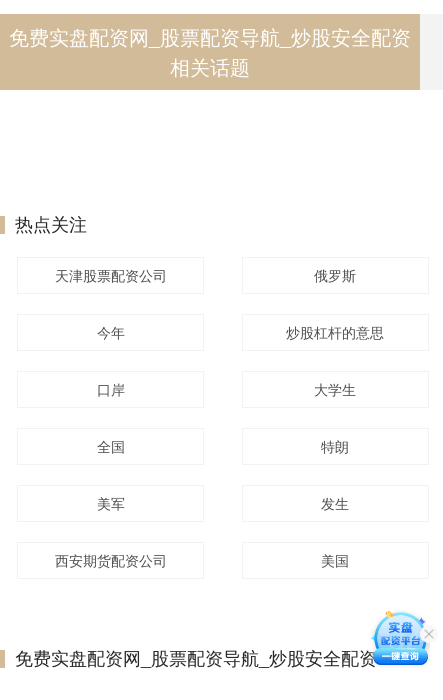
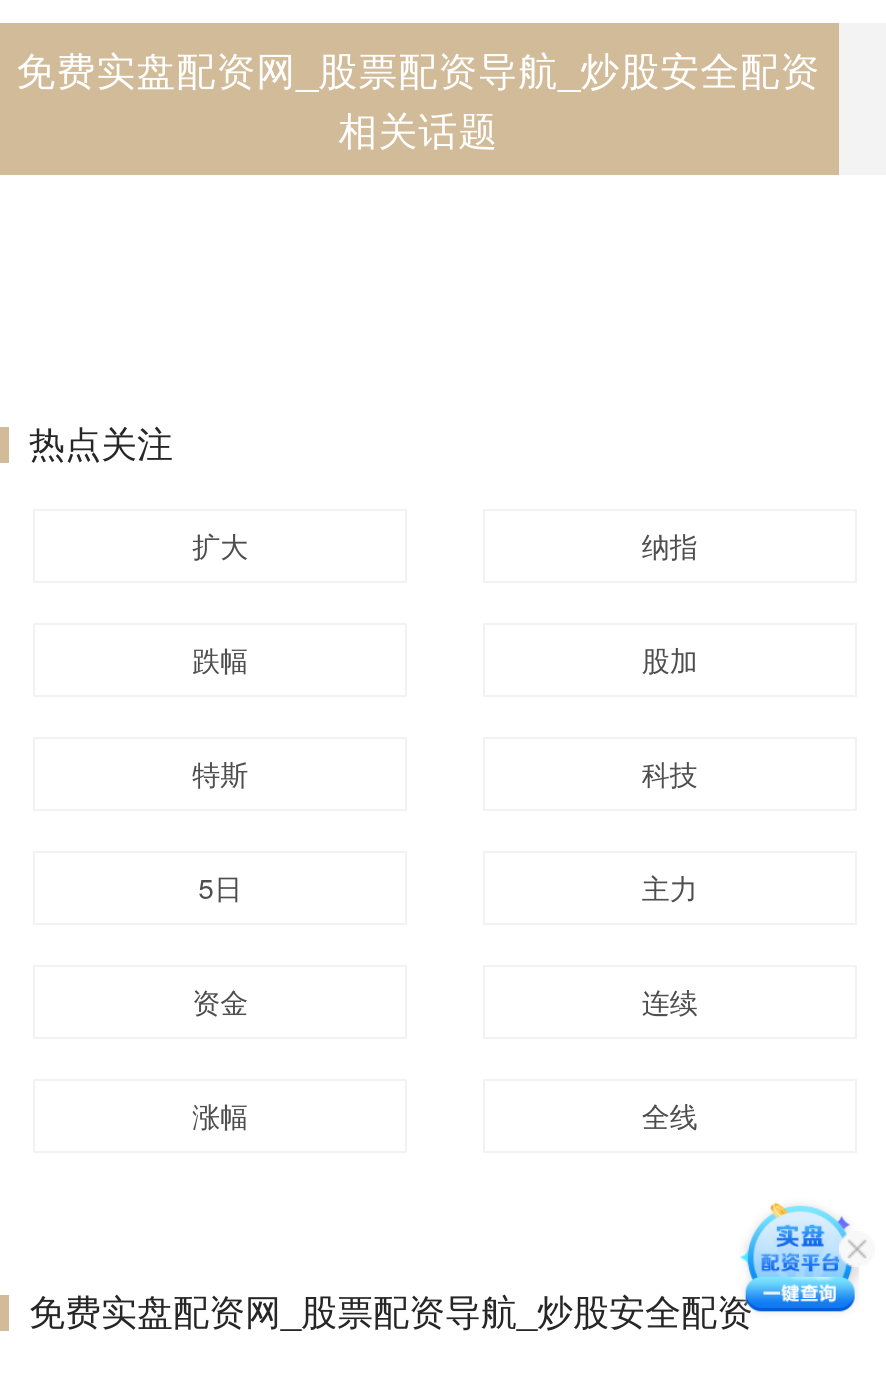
- 天津股票配资公司
- 俄罗斯
+ 扩大
+ 纳指

- 今年
- 炒股杠杆的意思
+ 跌幅
+ 股加

- 口岸
- 大学生
+ 特斯
+ 科技

- 全国
- 特朗
+ 5日
+ 主力

- 美军
- 发生
+ 资金
+ 连续

- 西安期货配资公司
- 美国
+ 涨幅
+ 全线

- [image]
+ [image]
